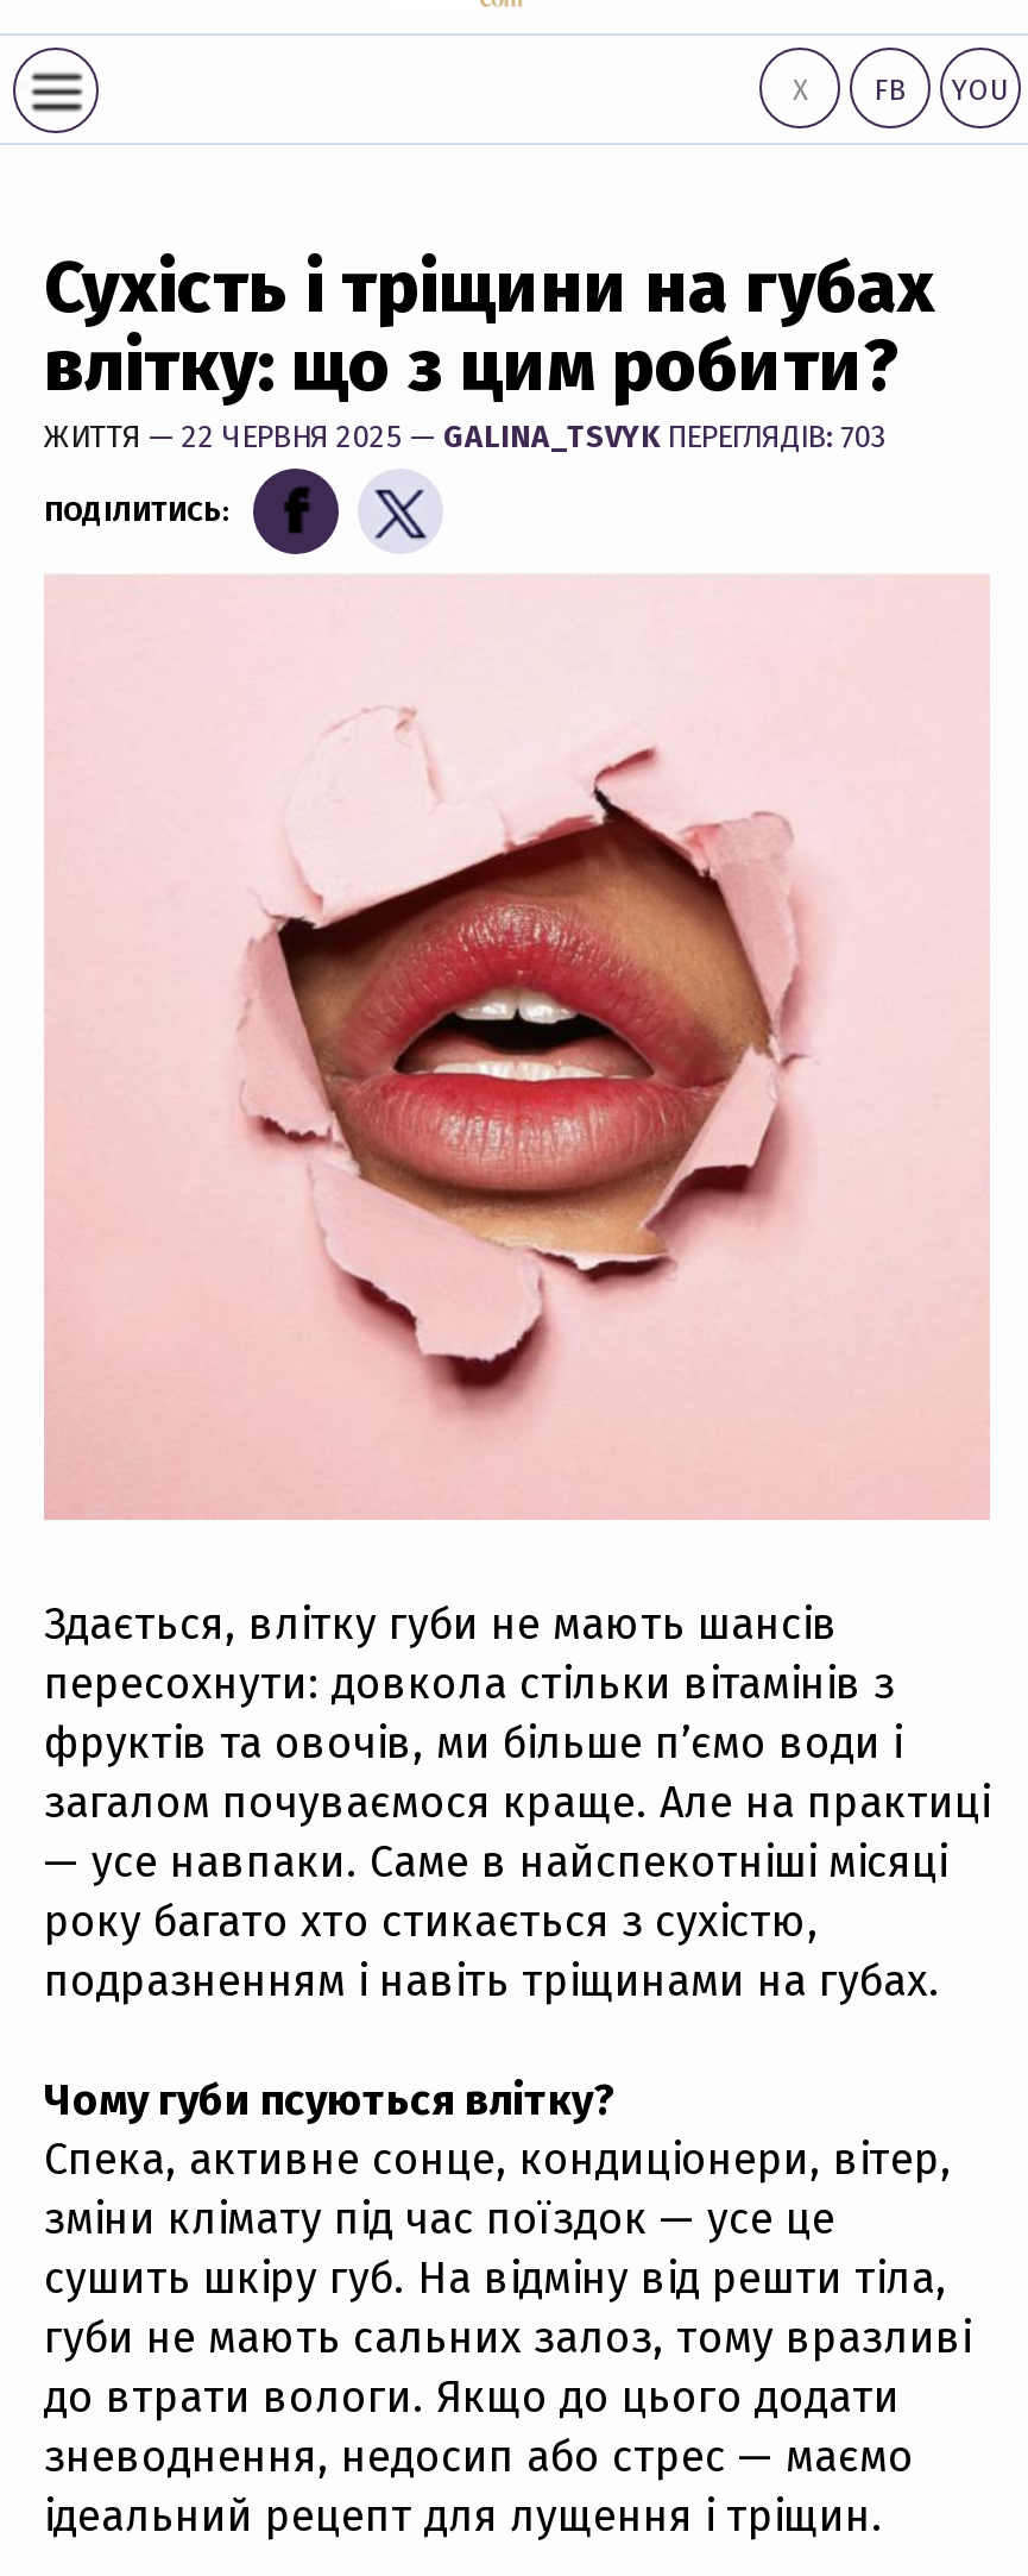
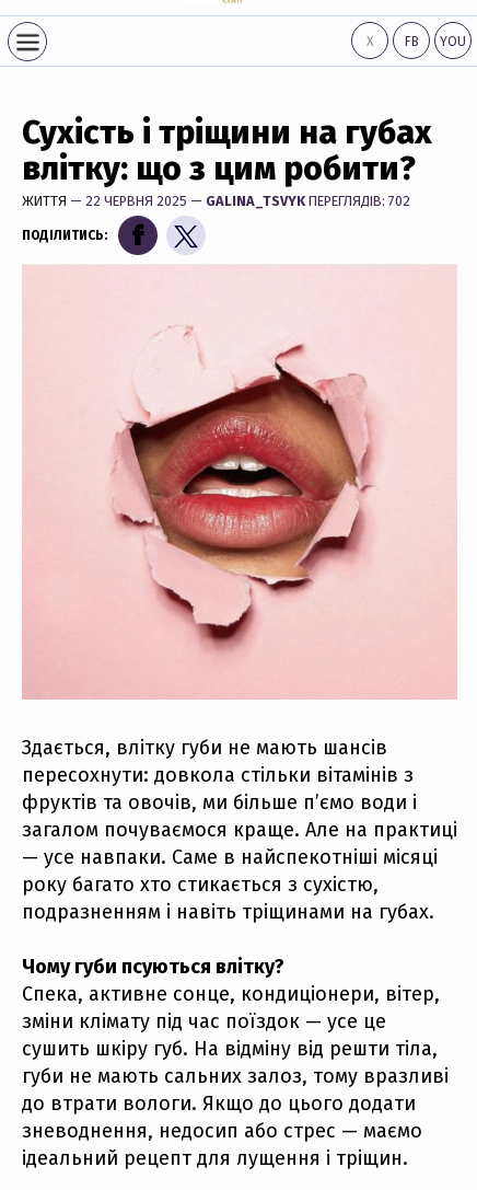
- ЖИТТЯ — 22 ЧЕРВНЯ 2025 — GALINA_TSVYK ПЕРЕГЛЯДІВ: 703
+ ЖИТТЯ — 22 ЧЕРВНЯ 2025 — GALINA_TSVYK ПЕРЕГЛЯДІВ: 702
